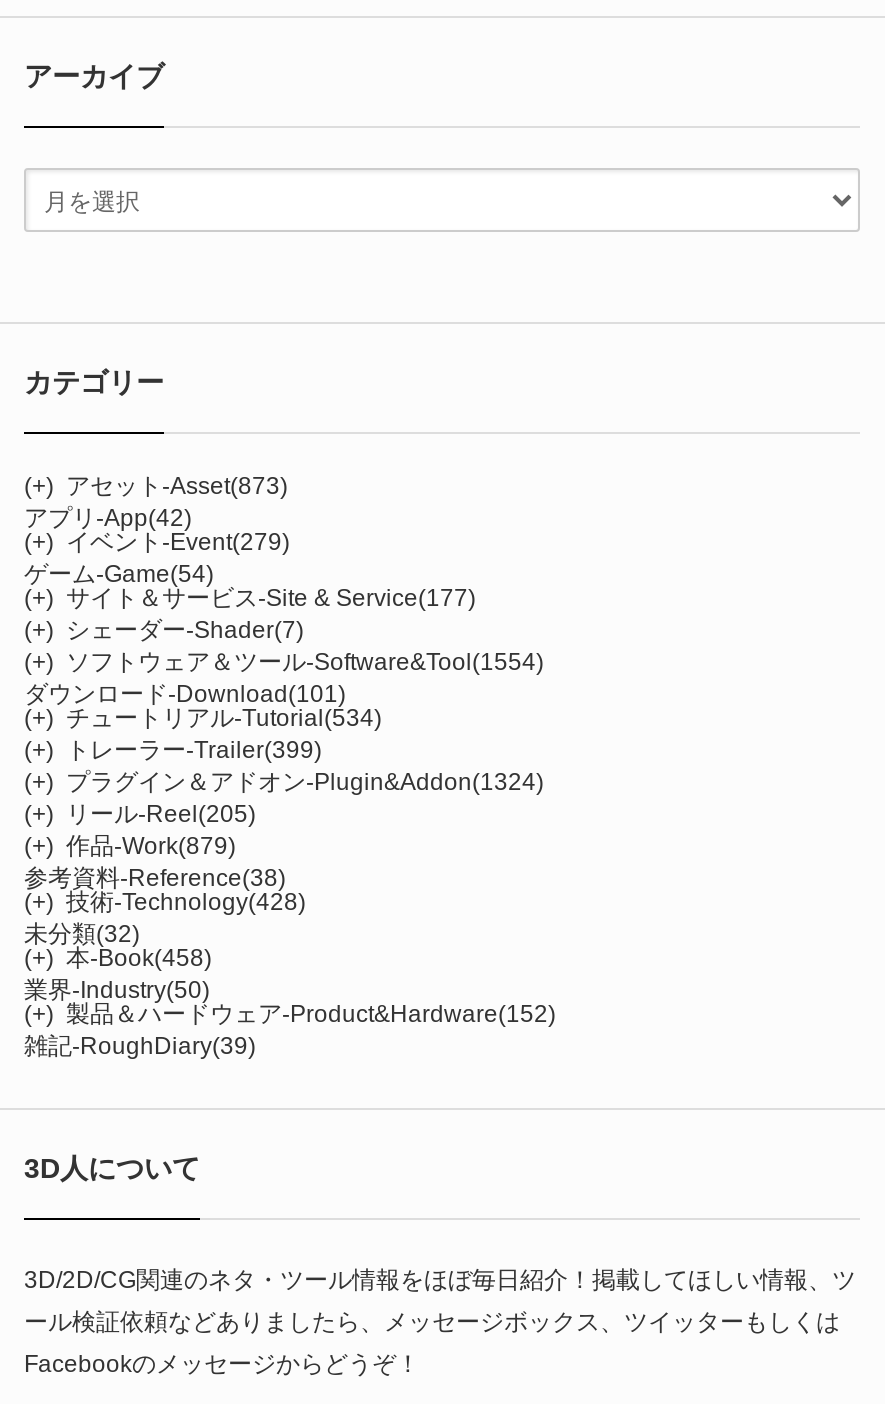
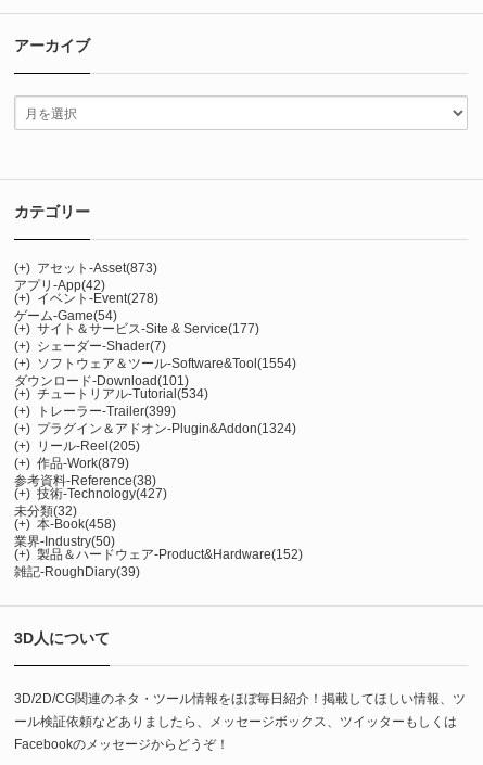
- (+) イベント-Event(279)
+ (+) イベント-Event(278)

- (+) 技術-Technology(428)
+ (+) 技術-Technology(427)
